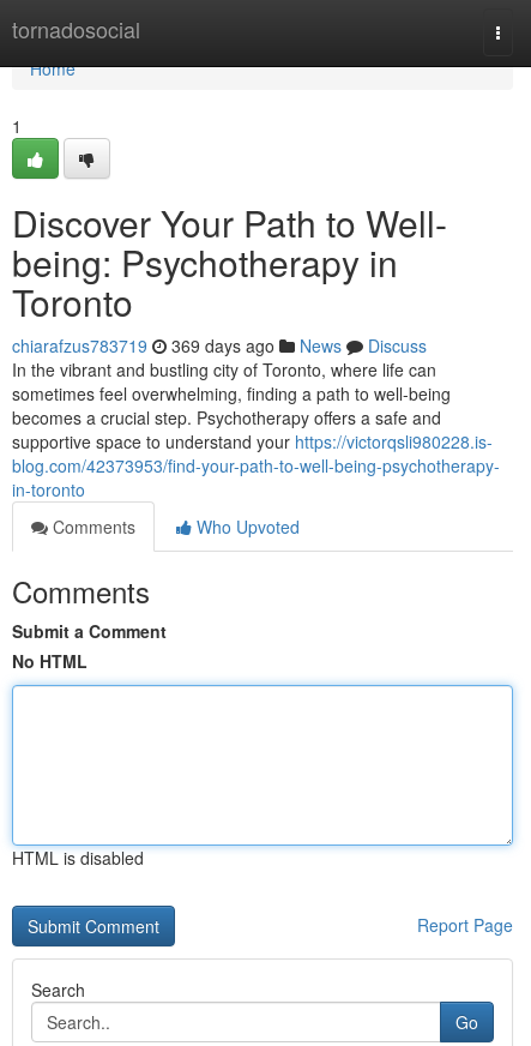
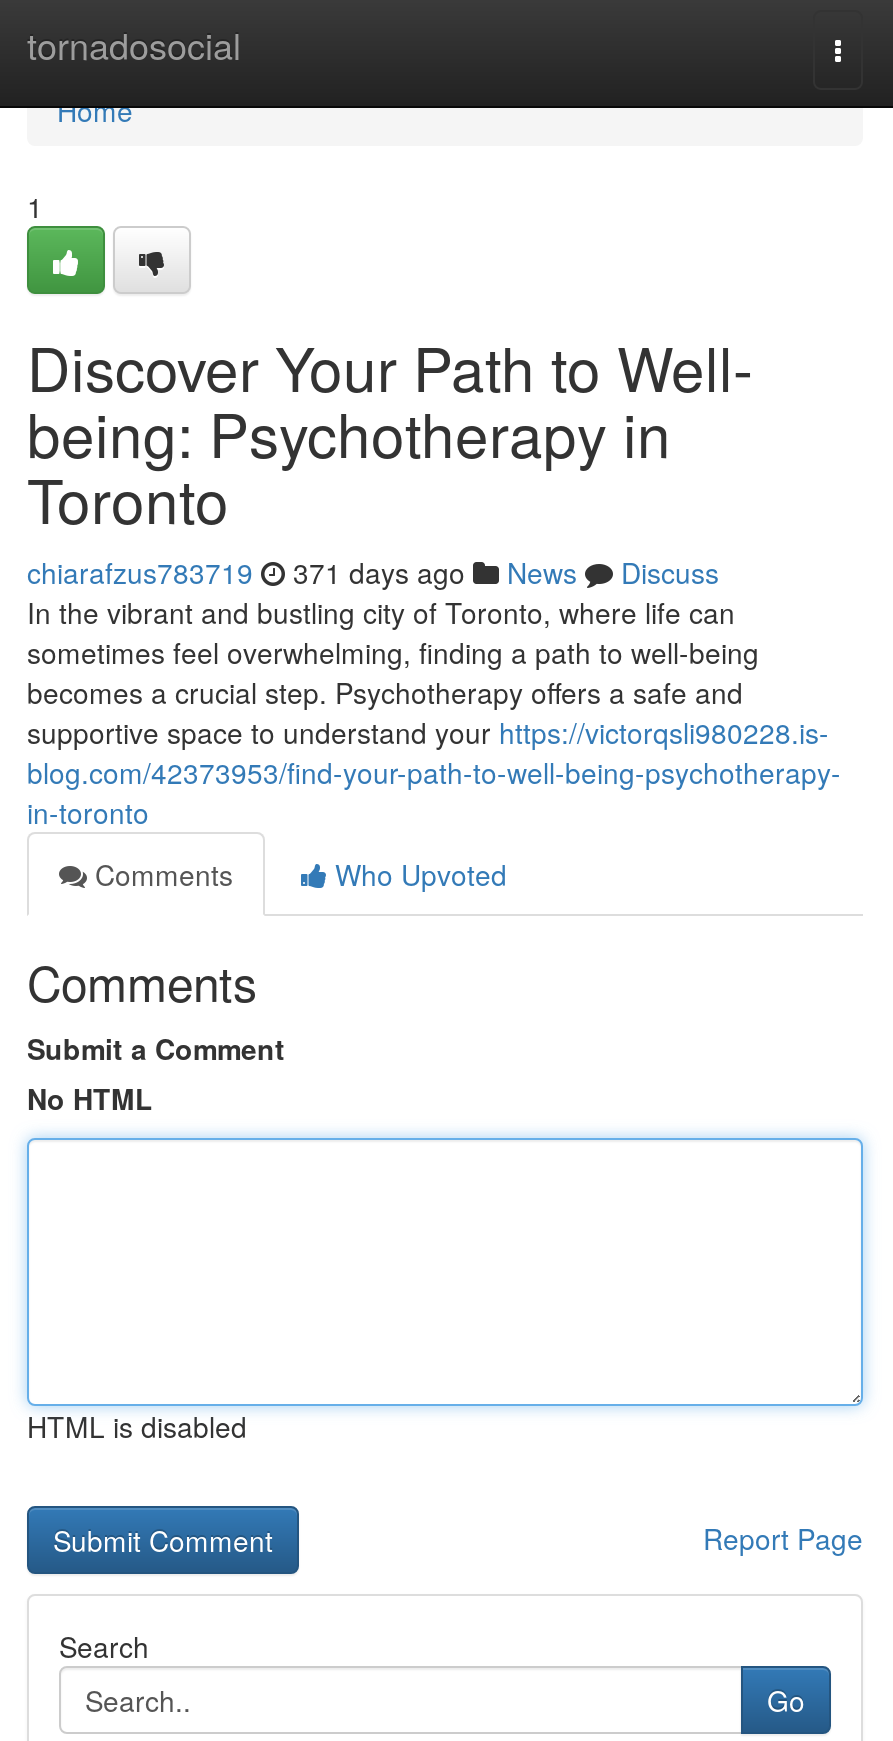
- chiarafzus783719 369 days ago News Discuss
+ chiarafzus783719 371 days ago News Discuss
